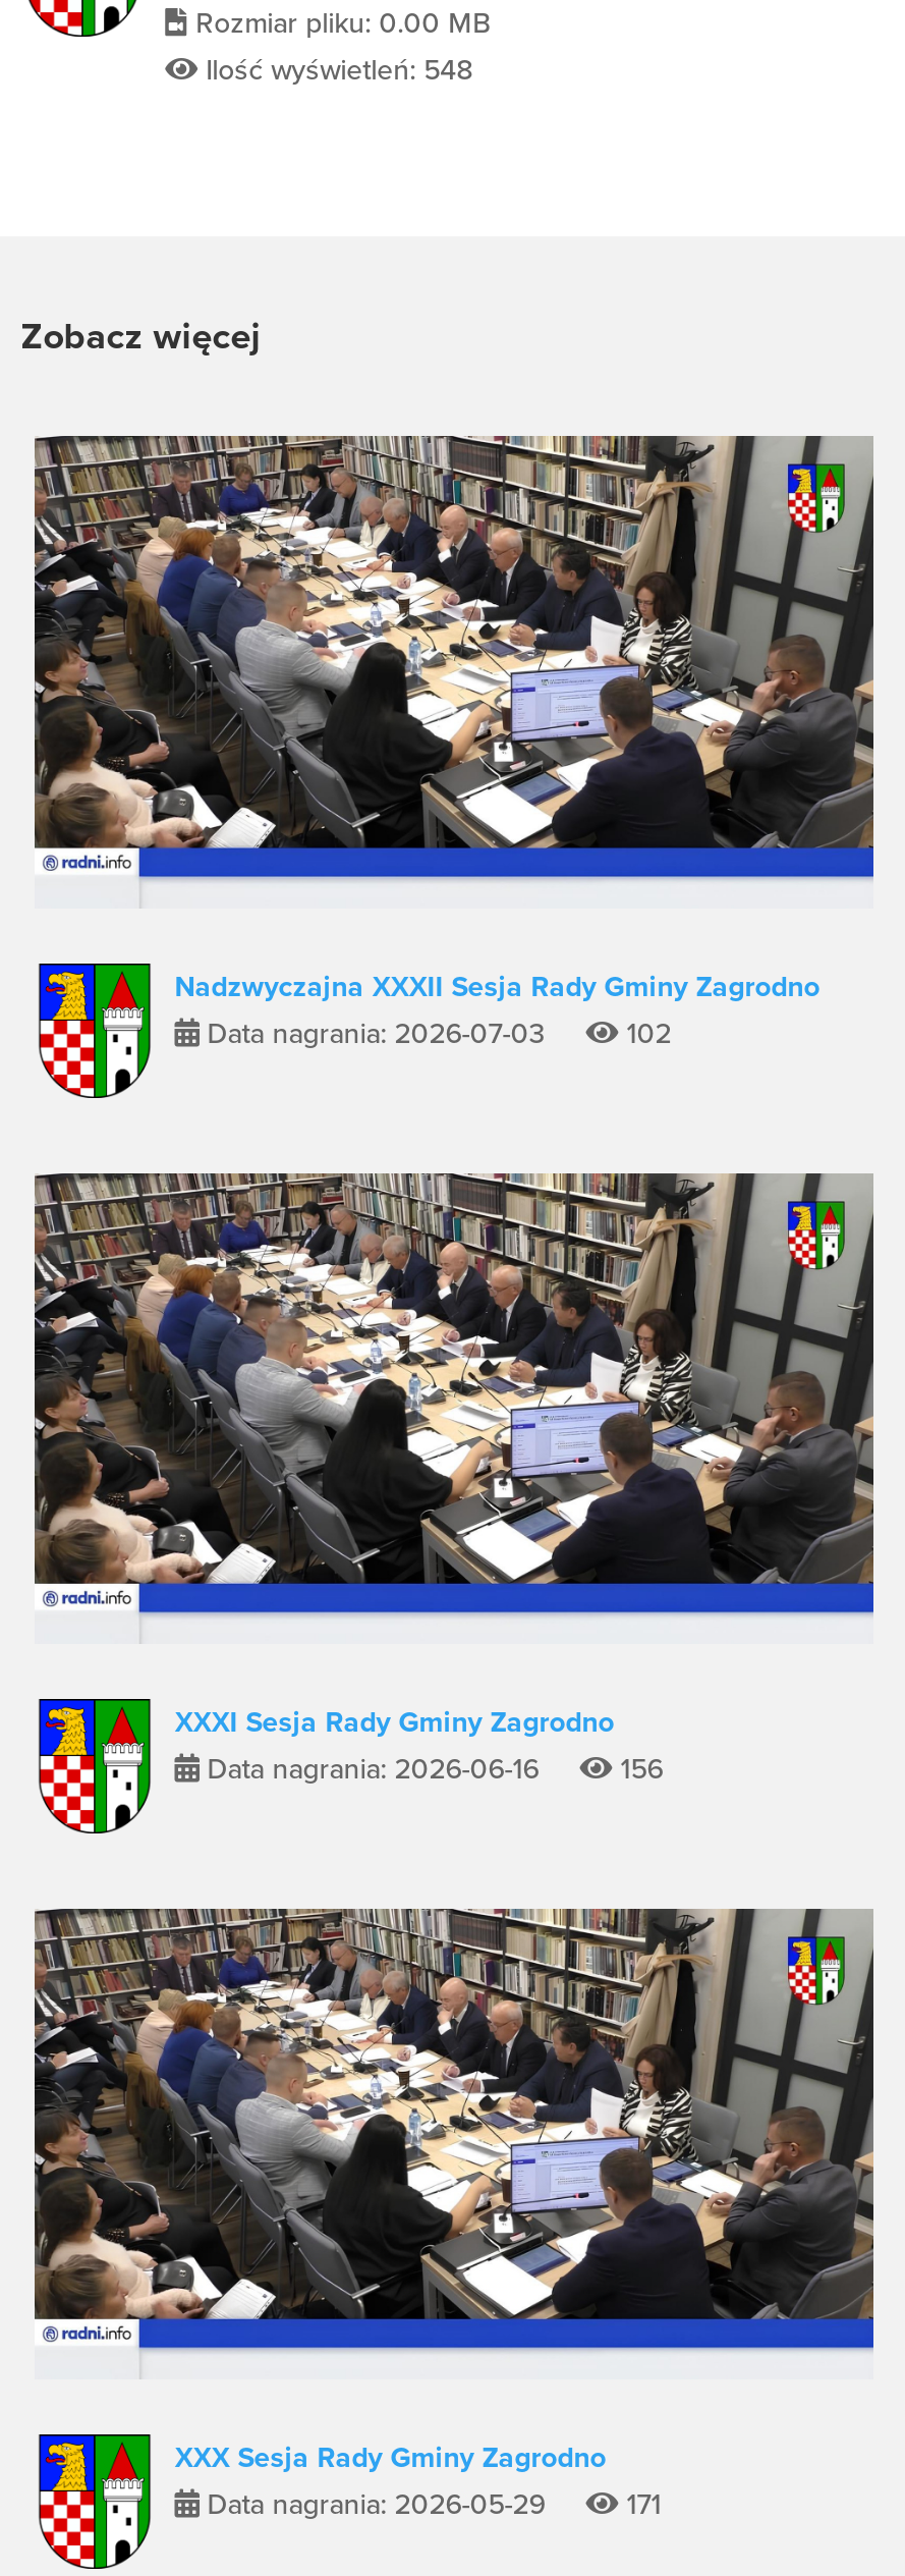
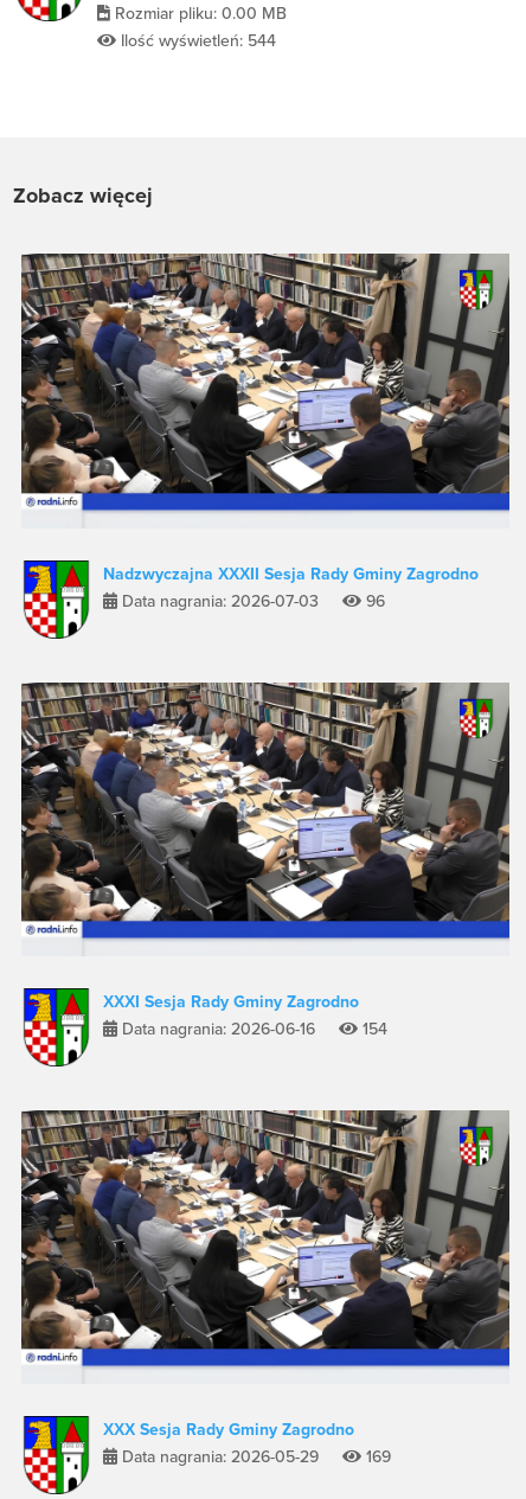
- Ilość wyświetleń: 548
+ Ilość wyświetleń: 544

- Data nagrania: 2026-07-03 102
+ Data nagrania: 2026-07-03 96

- Data nagrania: 2026-06-16 156
+ Data nagrania: 2026-06-16 154

- Data nagrania: 2026-05-29 171
+ Data nagrania: 2026-05-29 169
